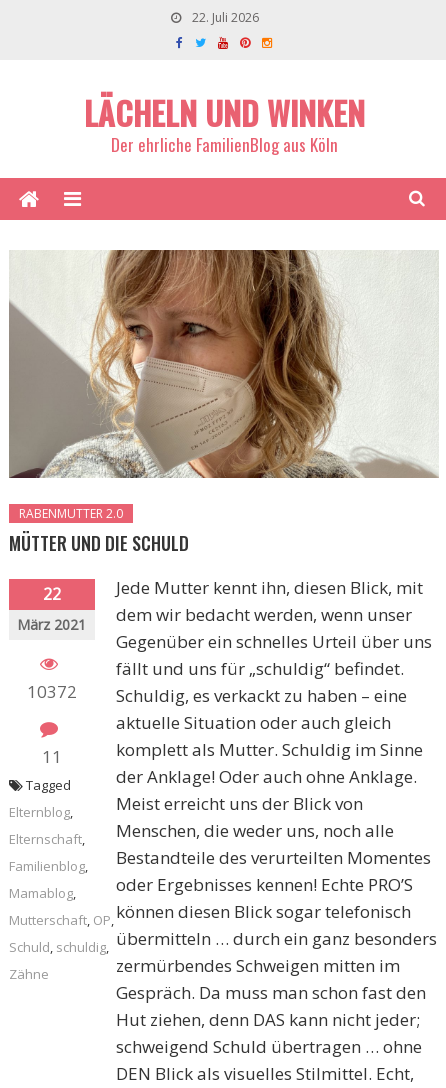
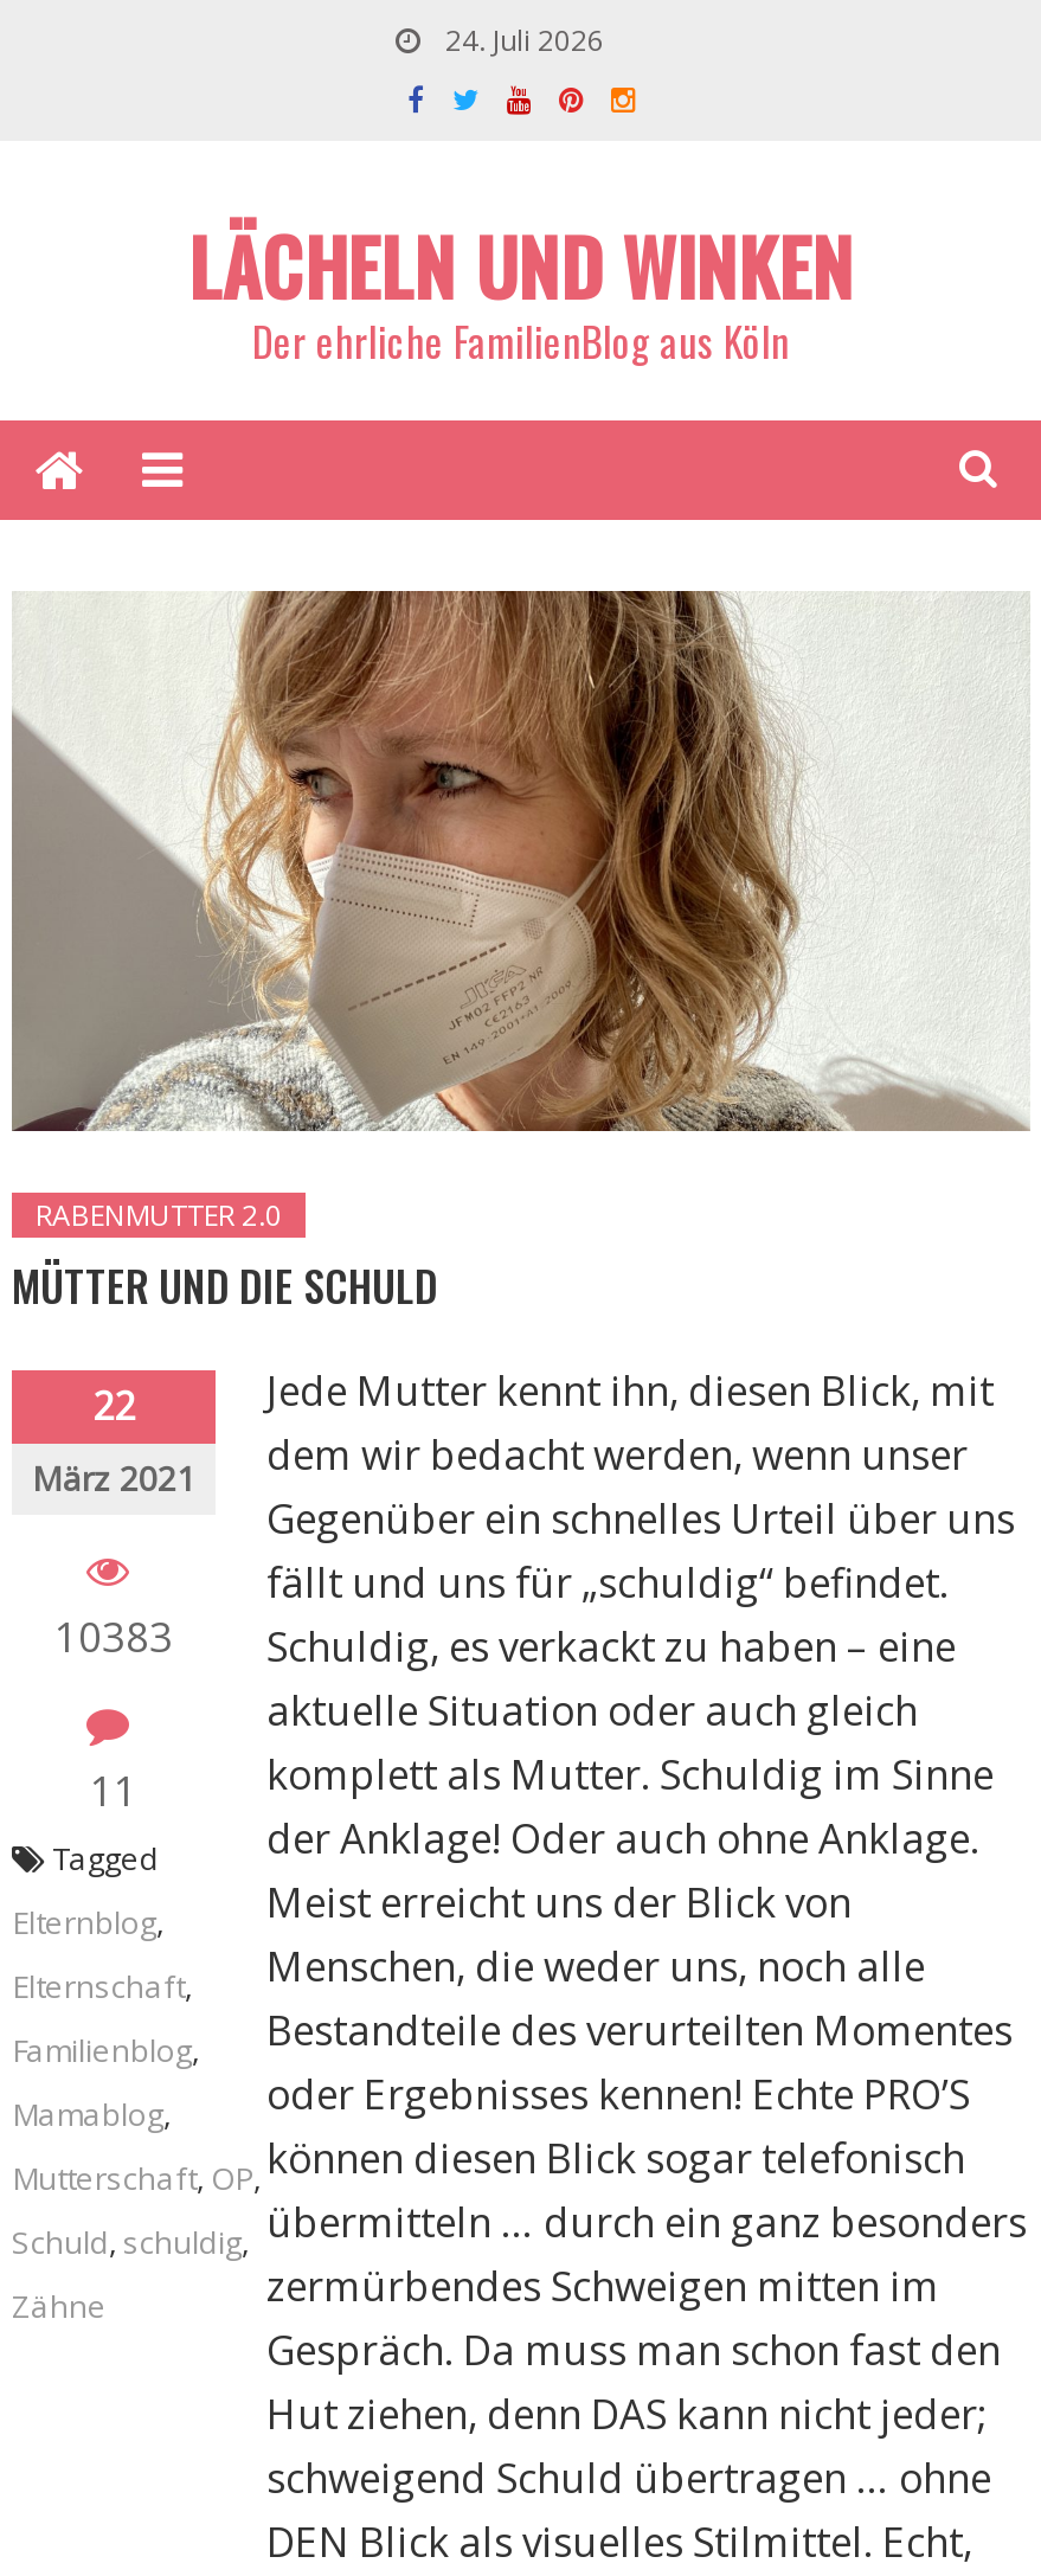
- 22. Juli 2026
+ 24. Juli 2026

- 10372 Schuldig, es verkackt zu haben – eine
+ 10383 Schuldig, es verkackt zu haben – eine
